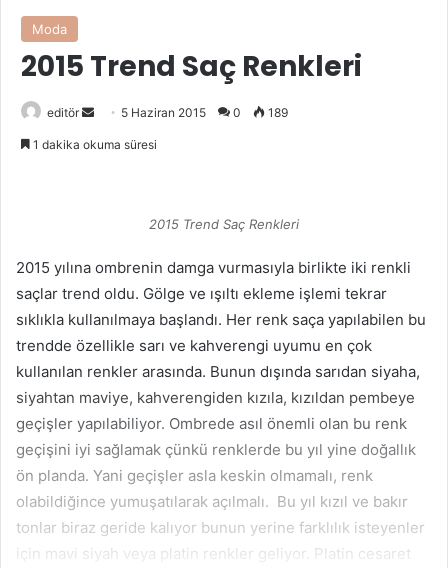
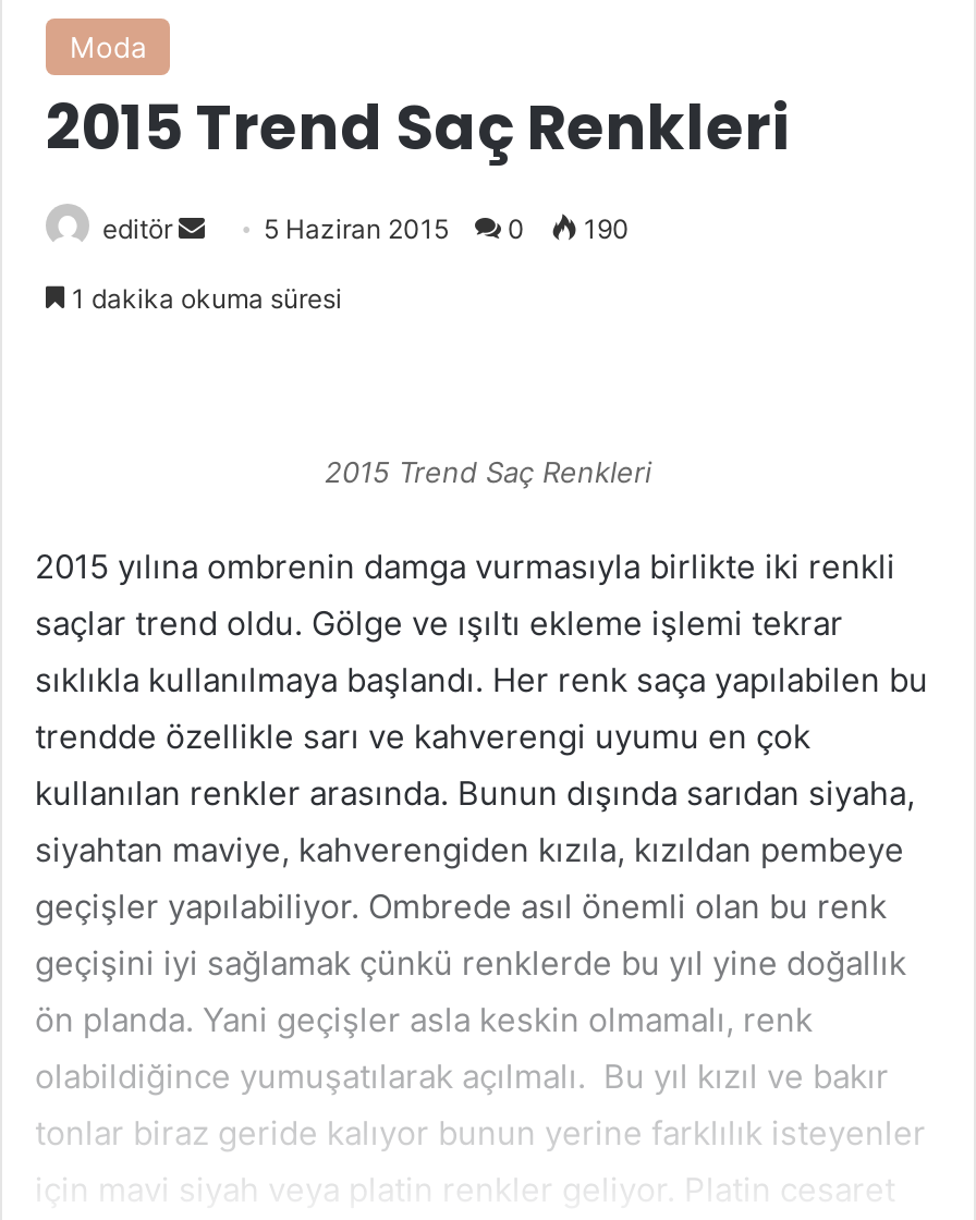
- 189
+ 190
